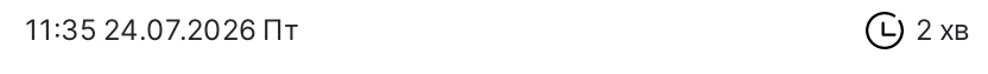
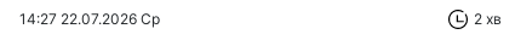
- 11:35 24.07.2026 Пт
+ 14:27 22.07.2026 Ср
